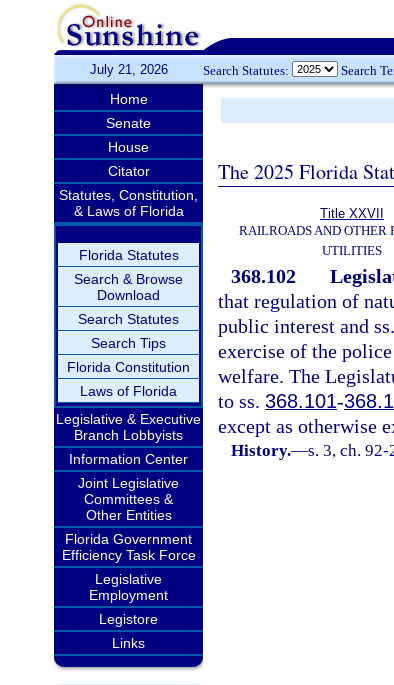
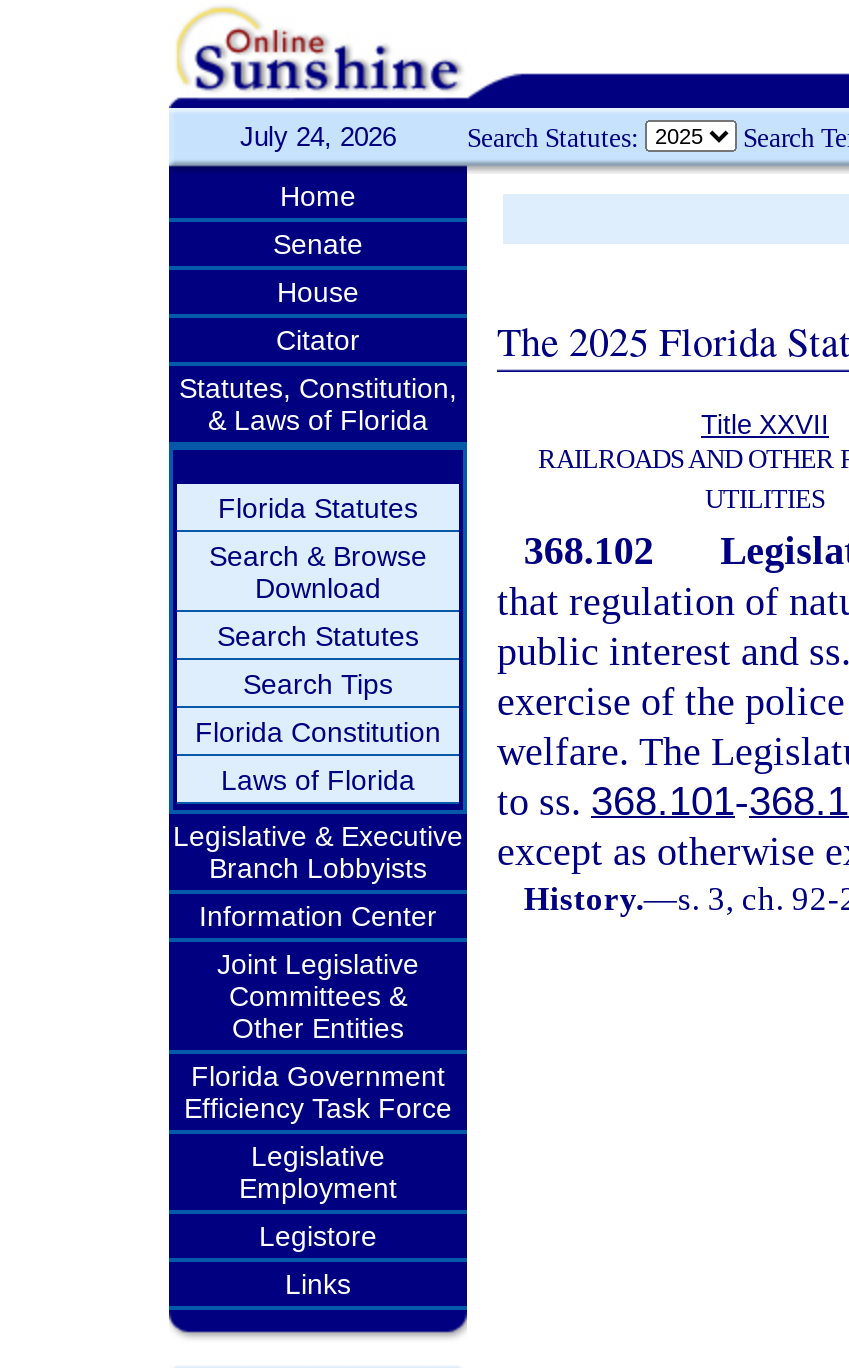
- July 21, 2026
+ July 24, 2026
